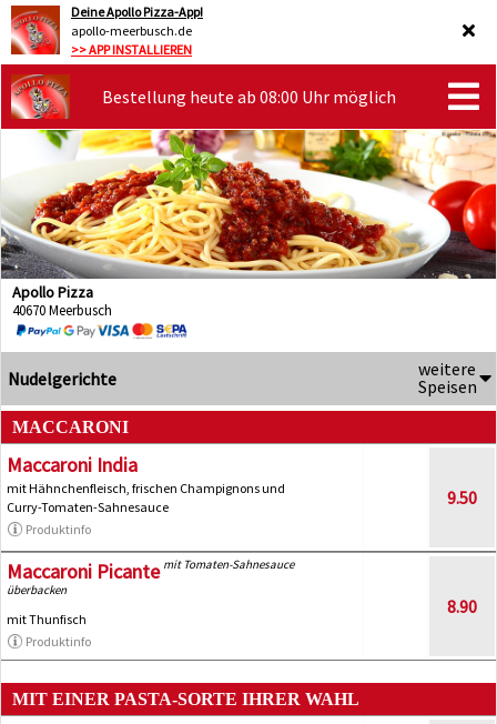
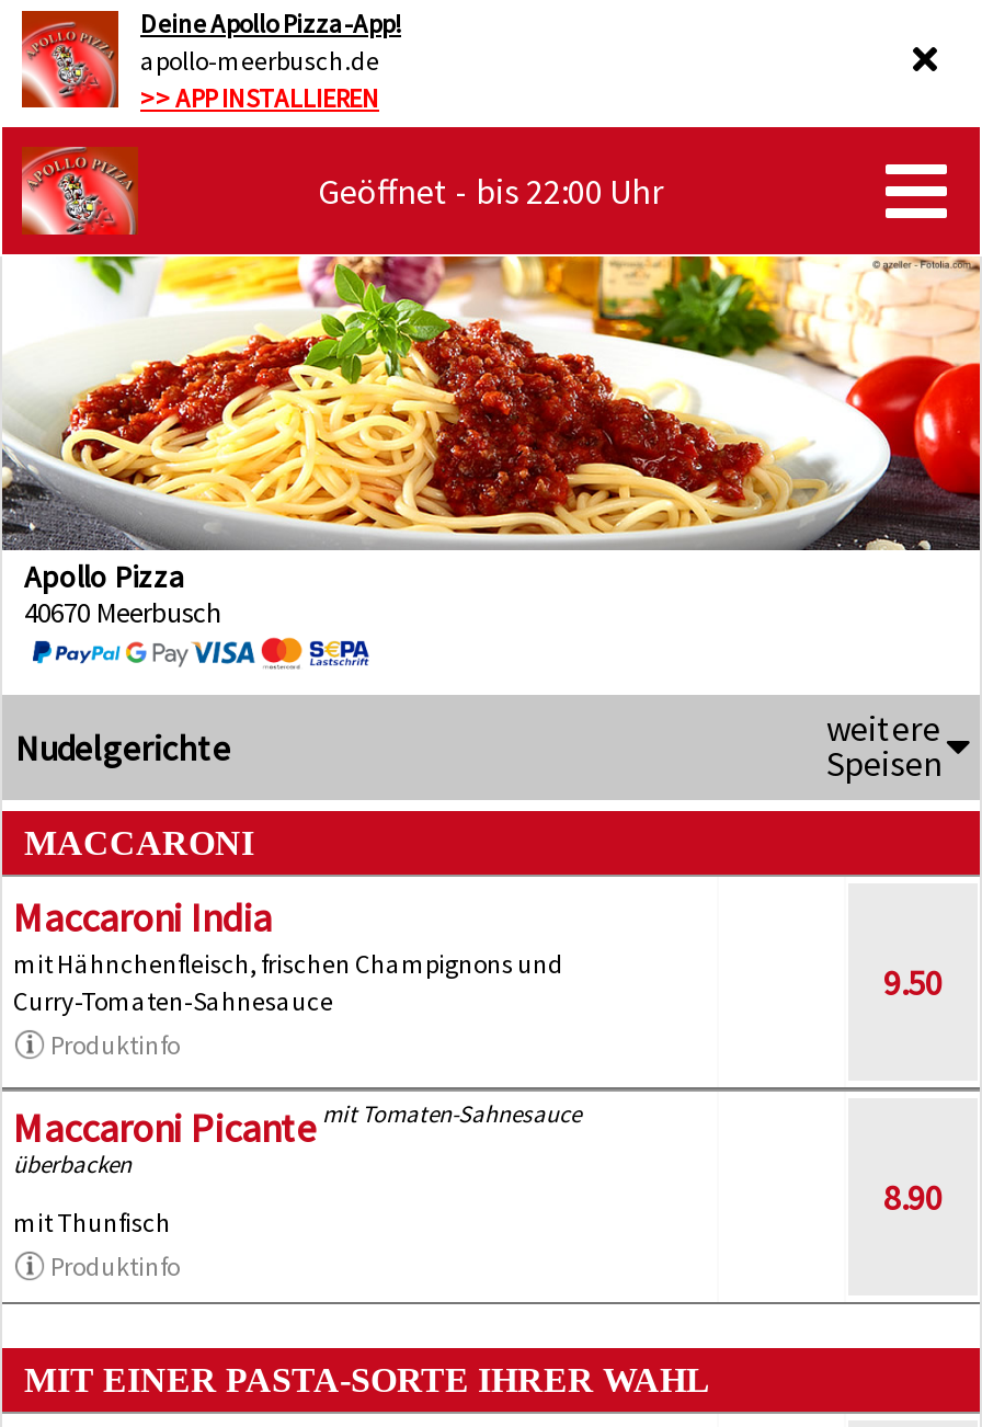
- Bestellung heute ab 08:00 Uhr möglich
+ Geöffnet - bis 22:00 Uhr
